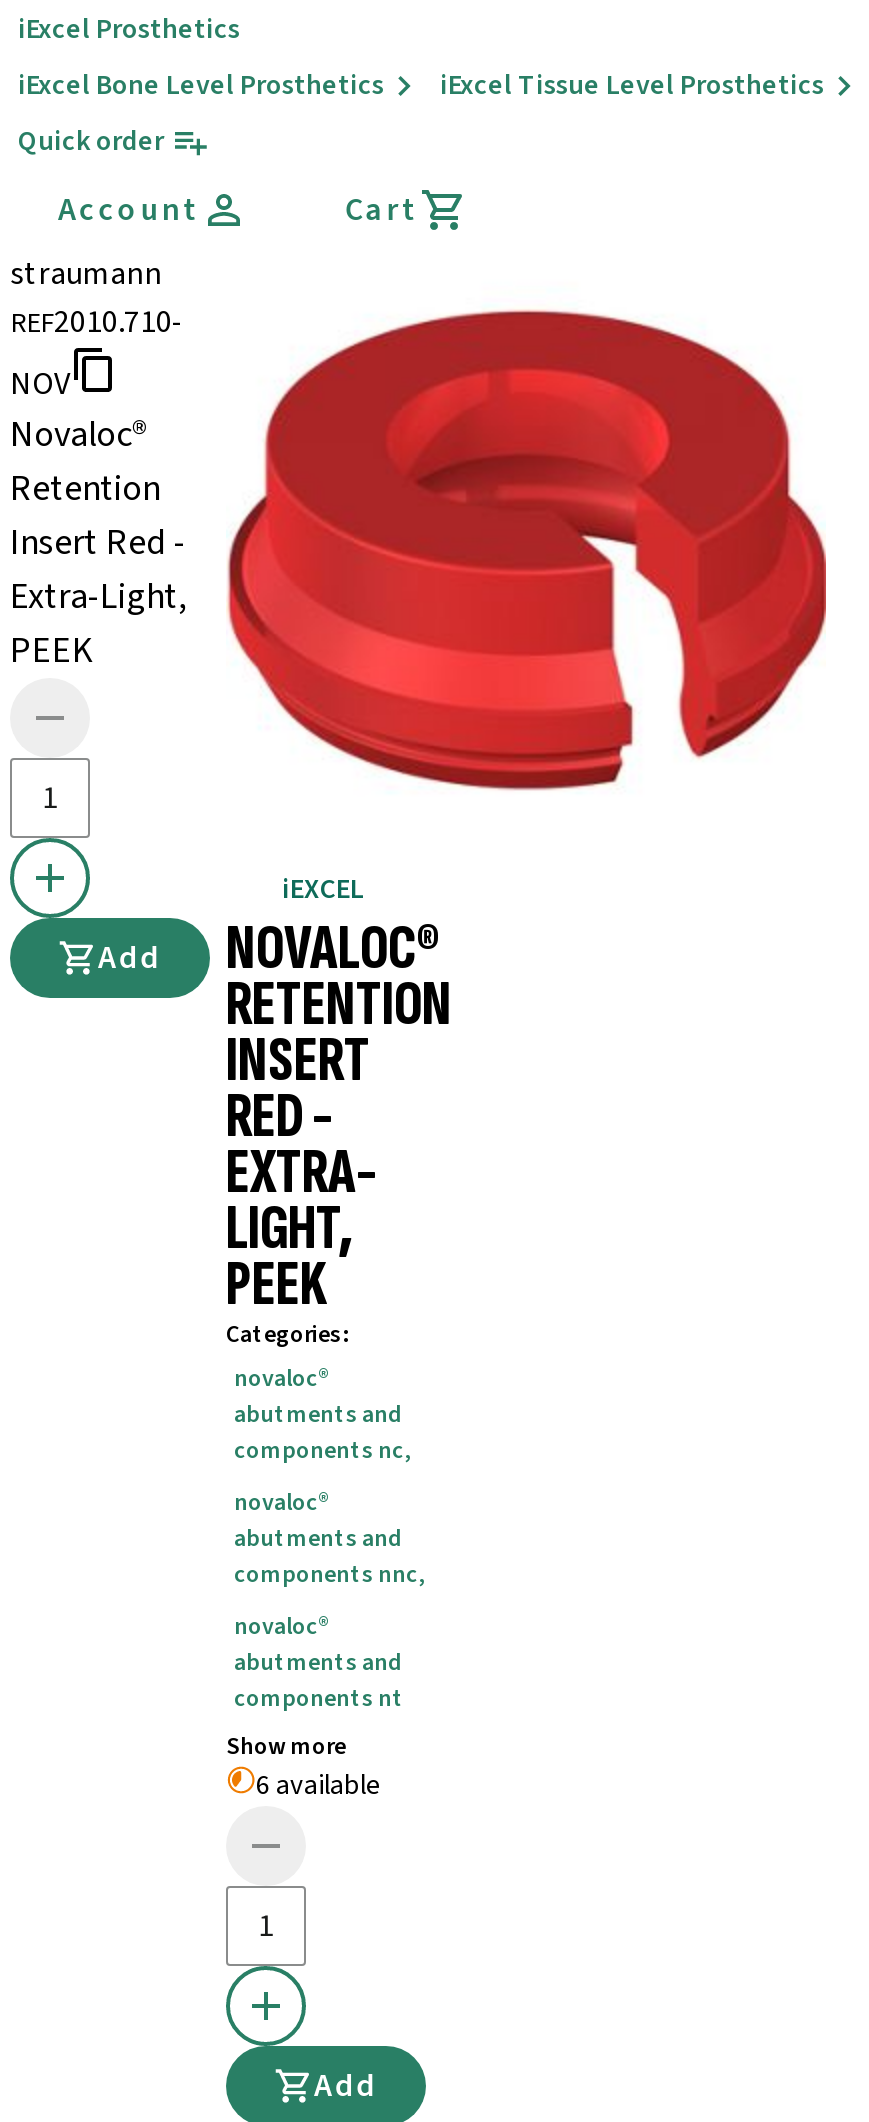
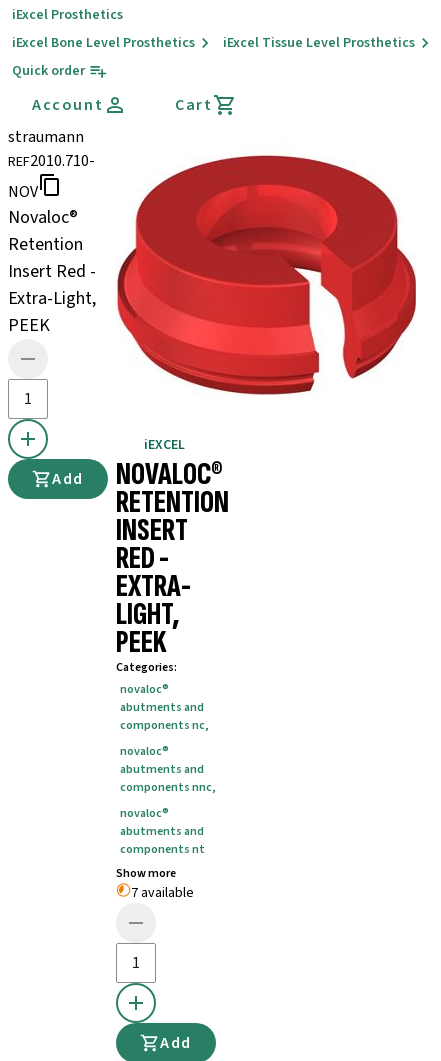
- 6 available
+ 7 available
